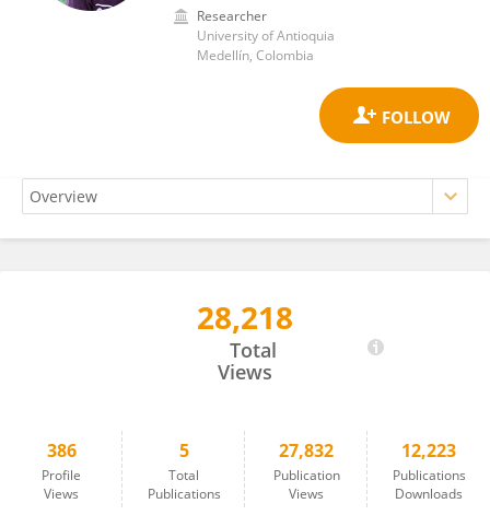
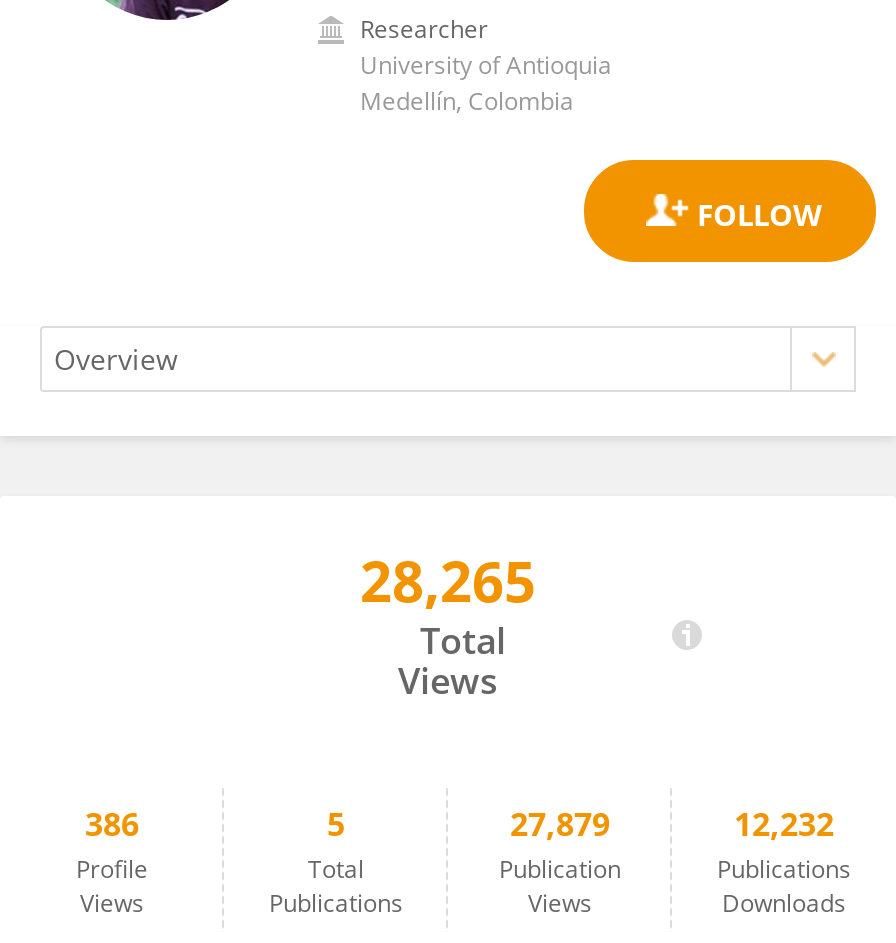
- 28,218
+ 28,265

- 27,832
+ 27,879

- 12,223
+ 12,232
